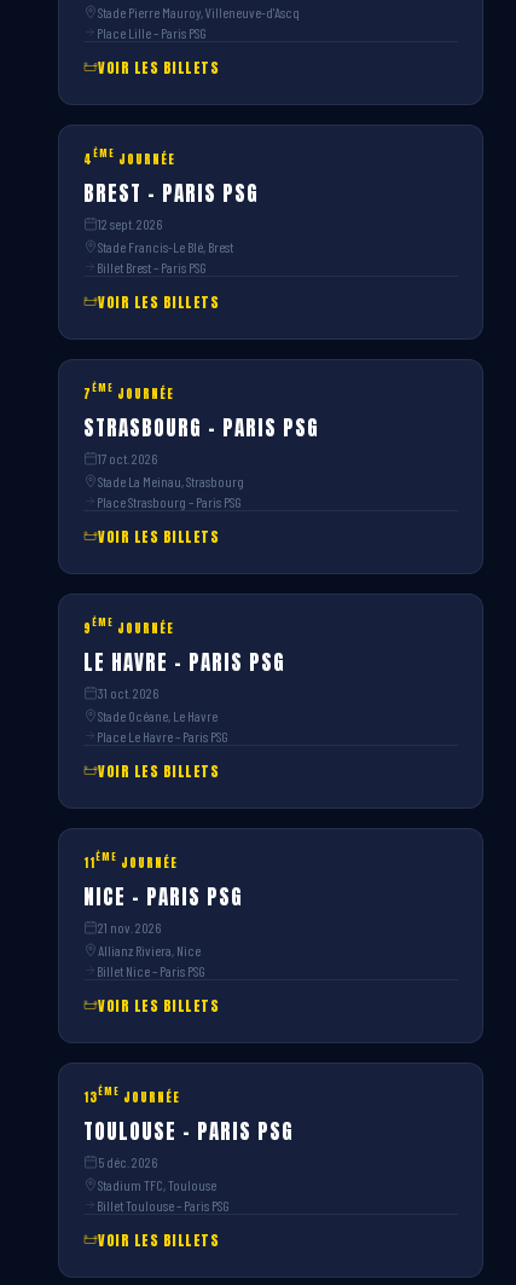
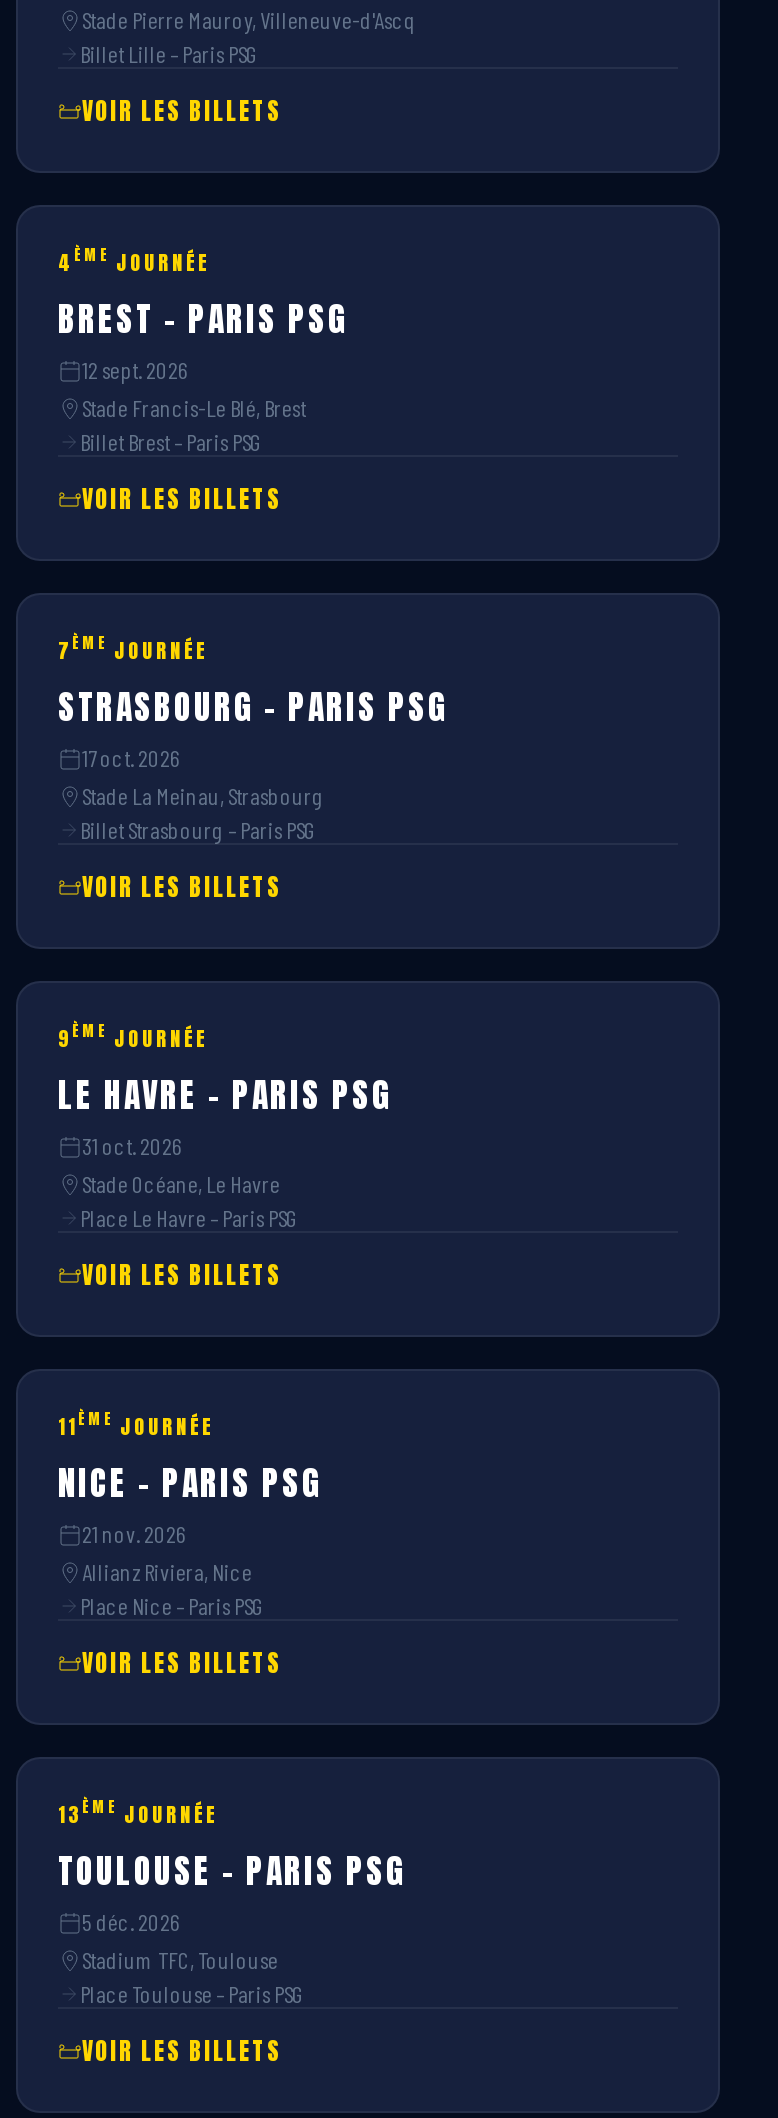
- Place Lille – Paris PSG
+ Billet Lille – Paris PSG

- Place Strasbourg – Paris PSG
+ Billet Strasbourg – Paris PSG

- Billet Nice – Paris PSG
+ Place Nice – Paris PSG

- Billet Toulouse – Paris PSG
+ Place Toulouse – Paris PSG
